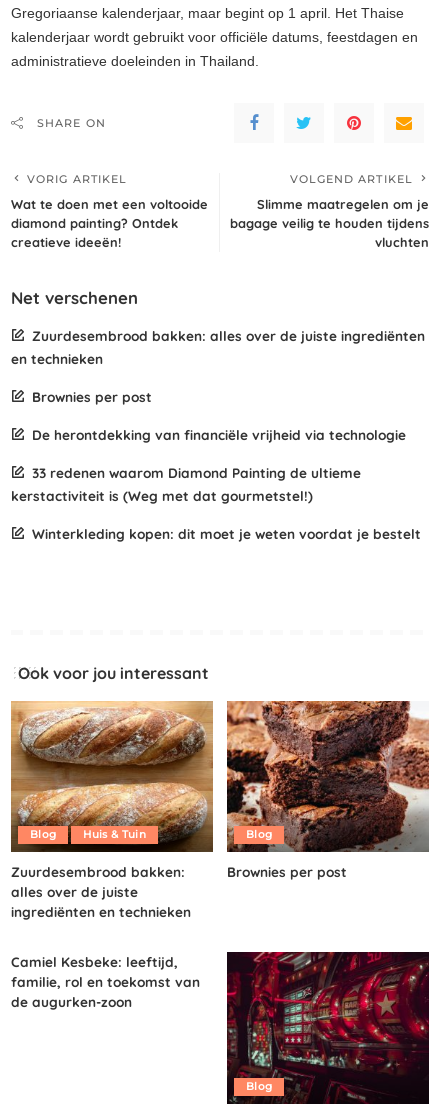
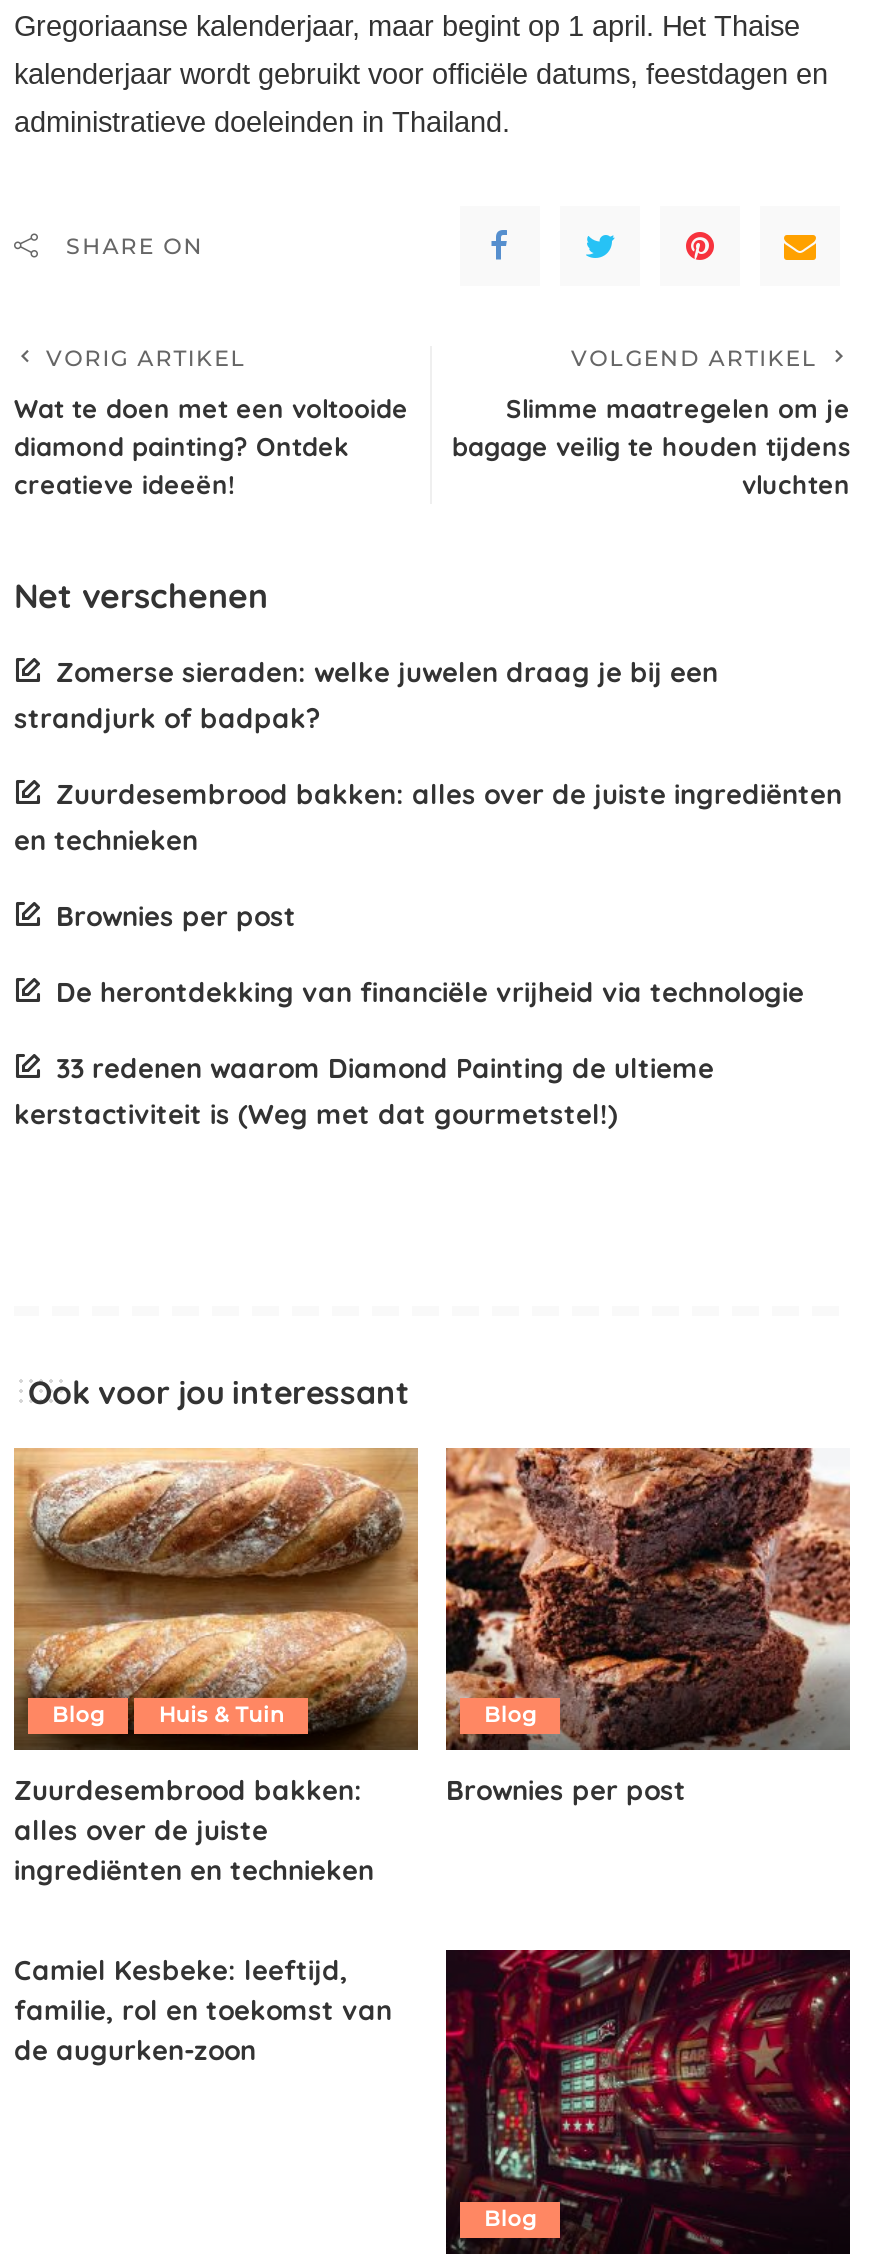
+ Zomerse sieraden: welke juwelen draag je bij een
+ strandjurk of badpak?

moved down: Zuurdesembrood bakken: alles over de juiste ingrediënten | en technieken | Brownies per post | De herontdekking van financiële vrijheid via technologie | 33 redenen waarom Diamond Painting de ultieme | kerstactiviteit is (Weg met dat gourmetstel!)

- Winterkleding kopen: dit moet je weten voordat je bestelt
